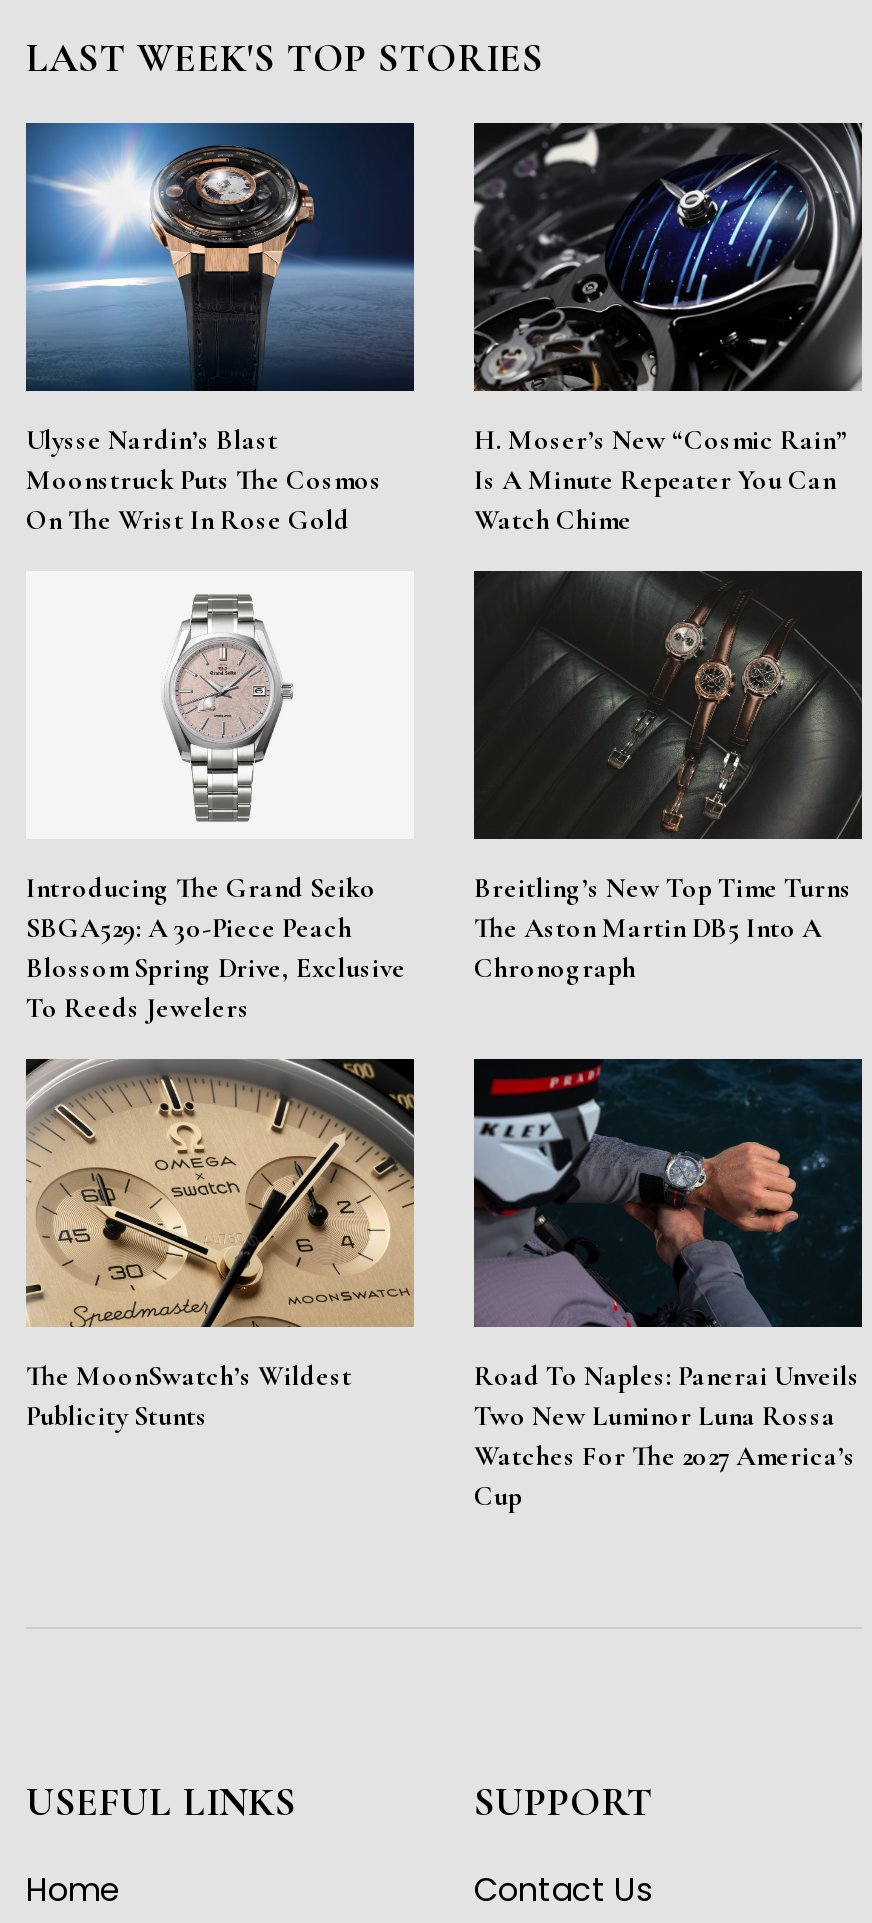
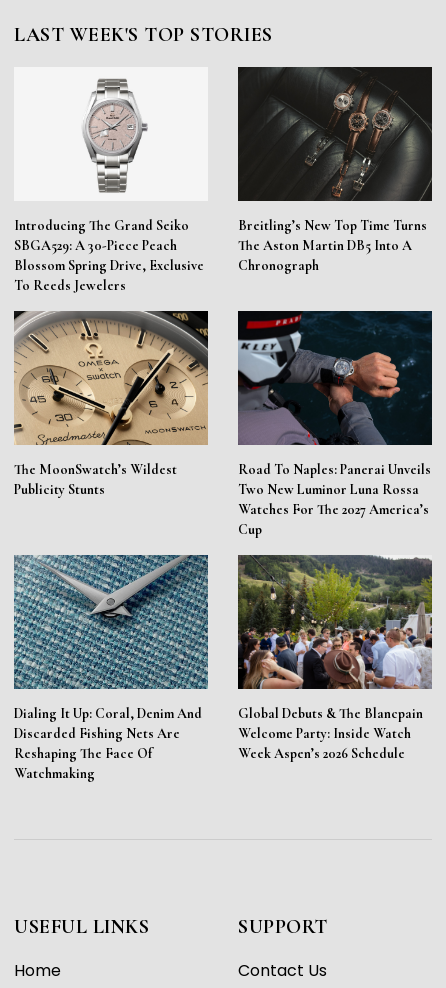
- [image]
- Ulysse Nardin’s Blast
- Moonstruck Puts The Cosmos
- On The Wrist In Rose Gold

- [image]
- H. Moser’s New “Cosmic Rain”
- Is A Minute Repeater You Can
- Watch Chime

moved up: [image] | Introducing The Grand Seiko | SBGA529: A 30-Piece Peach | ... | Watches For The 2027 America’s | Cup

+ [image]
+ Dialing It Up: Coral, Denim And
+ Discarded Fishing Nets Are
+ Reshaping The Face Of
+ Watchmaking

+ [image]
+ Global Debuts & The Blancpain
+ Welcome Party: Inside Watch
+ Week Aspen’s 2026 Schedule
